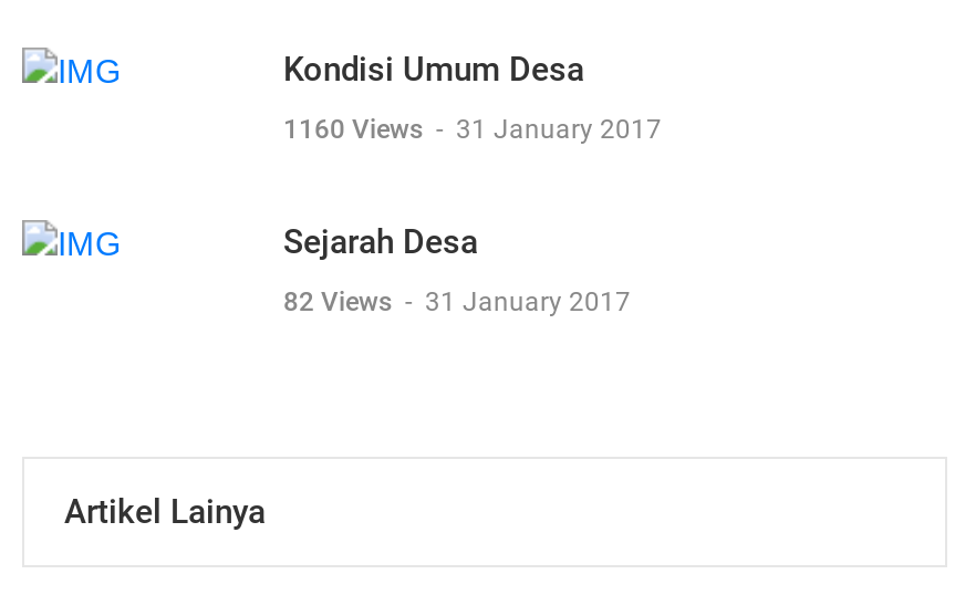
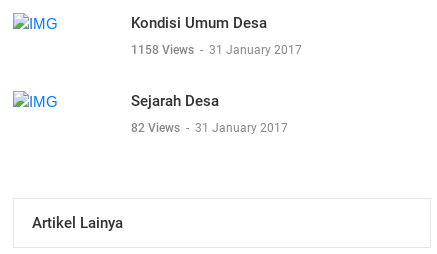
- 1160 Views - 31 January 2017
+ 1158 Views - 31 January 2017
